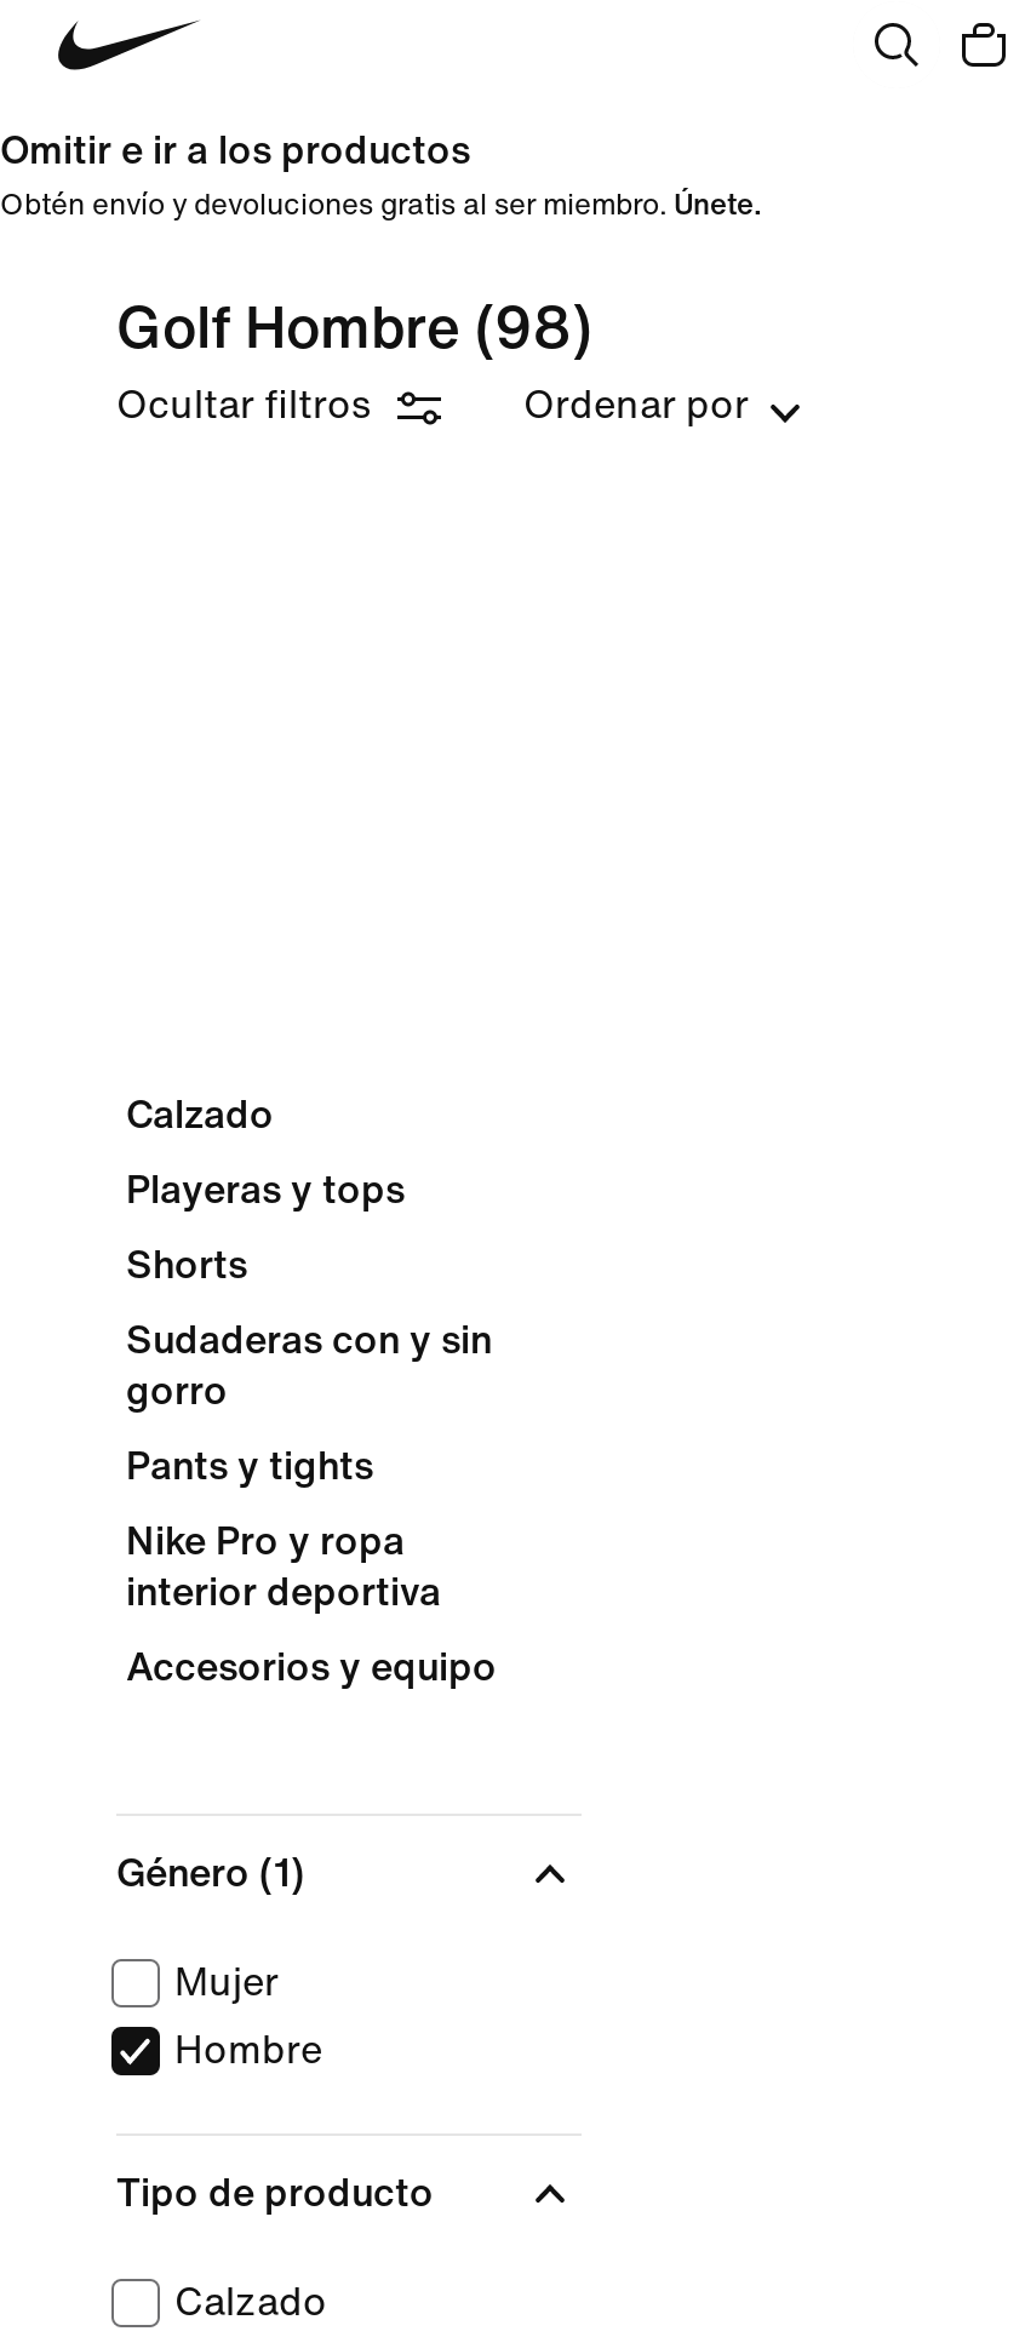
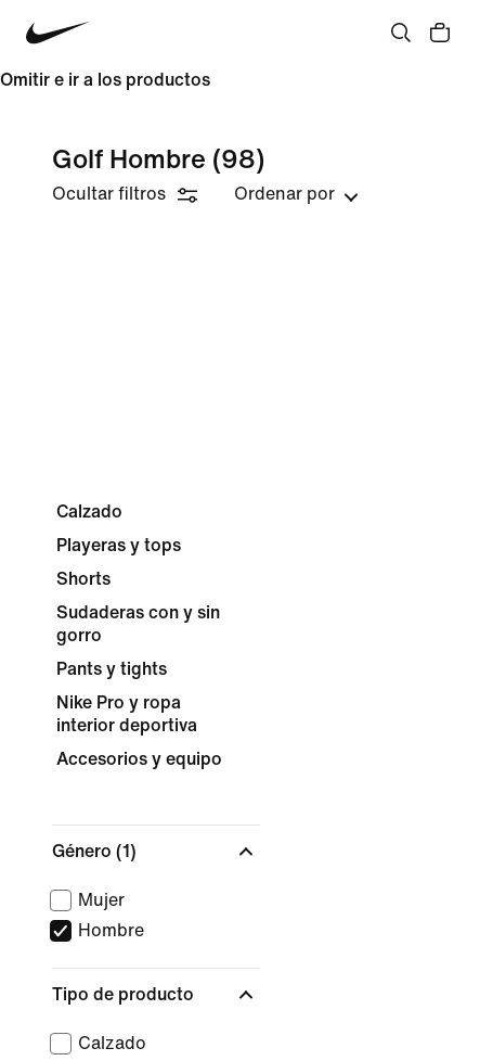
- Obtén envío y devoluciones gratis al ser miembro. Únete.
